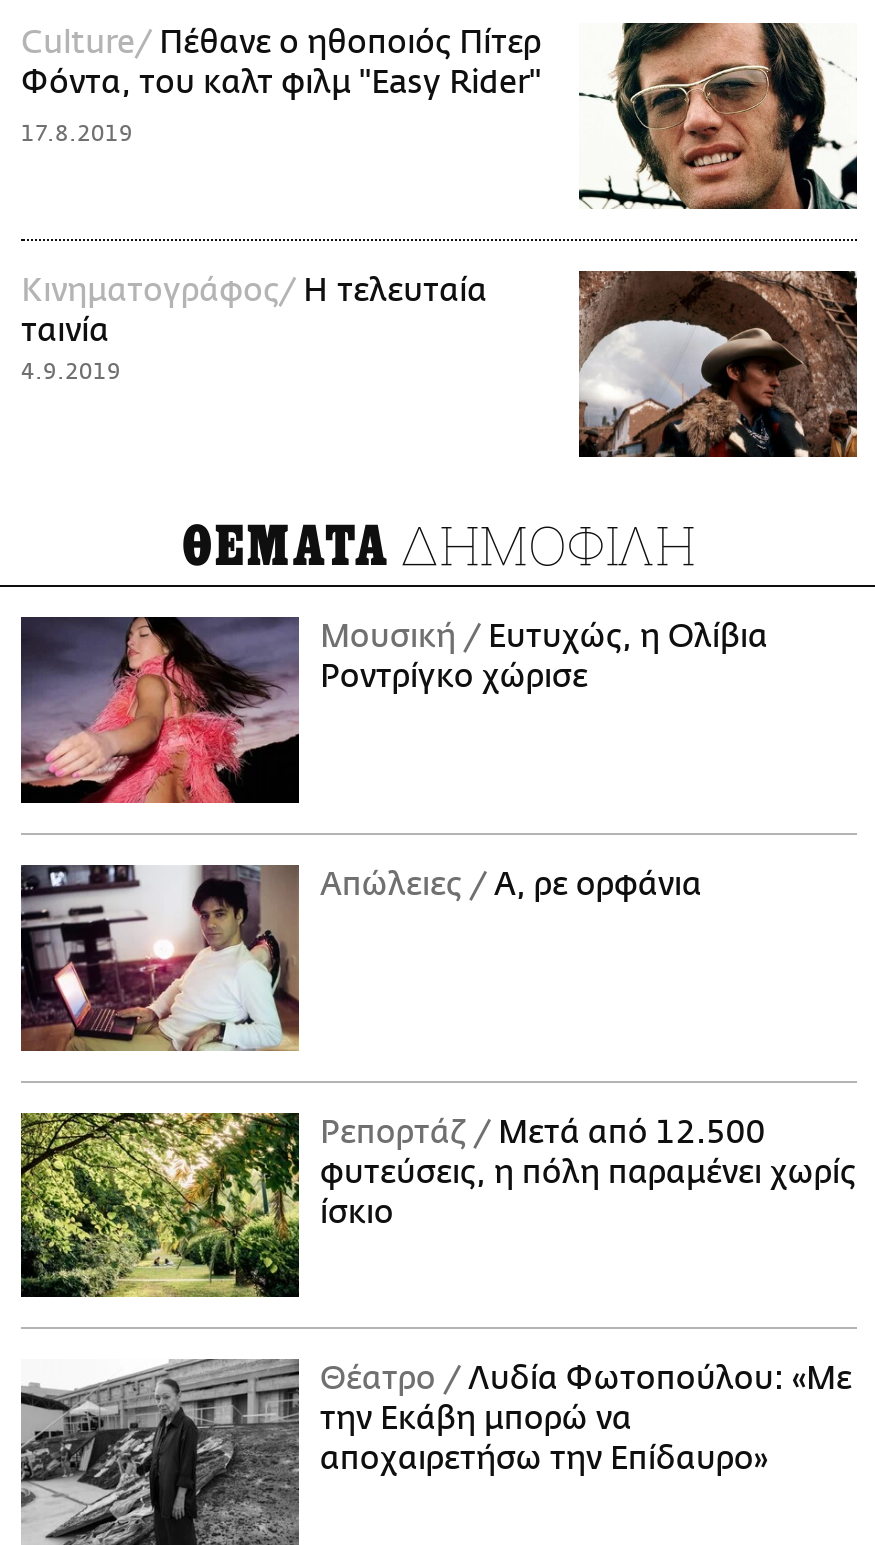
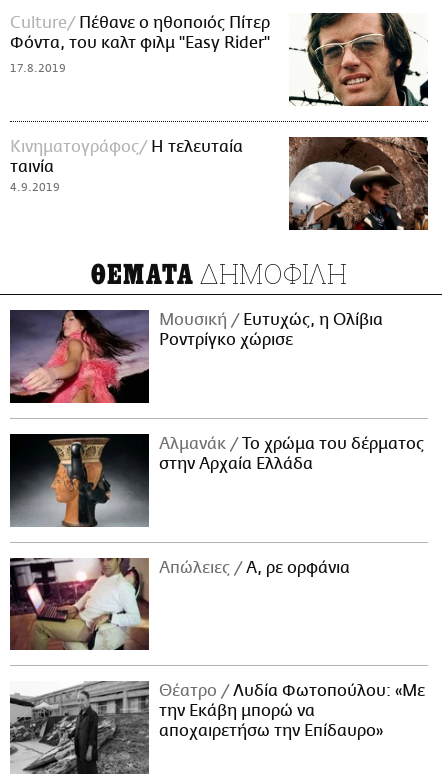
+ Αλμανάκ Το χρώμα του δέρματος
+ στην Αρχαία Ελλάδα

- [image]
+ [image]

moved down: Απώλειες Α, ρε ορφάνια

- [image]
+ [image]

- Ρεπορτάζ Μετά από 12.500
- φυτεύσεις, η πόλη παραμένει χωρίς
- ίσκιο
